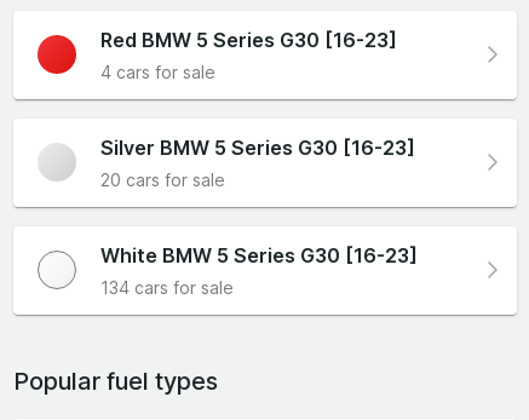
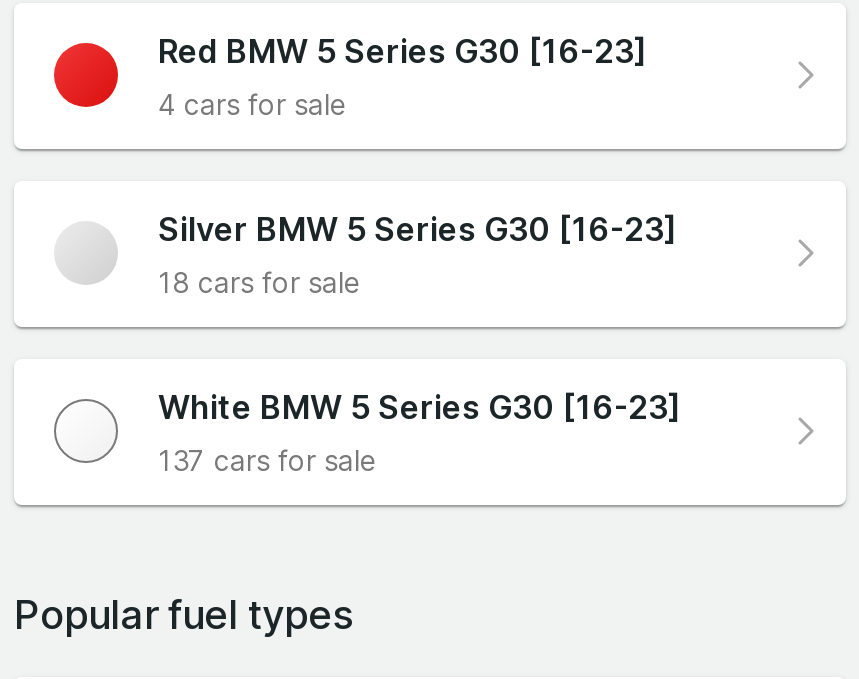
- 20 cars for sale
+ 18 cars for sale

- 134 cars for sale
+ 137 cars for sale
